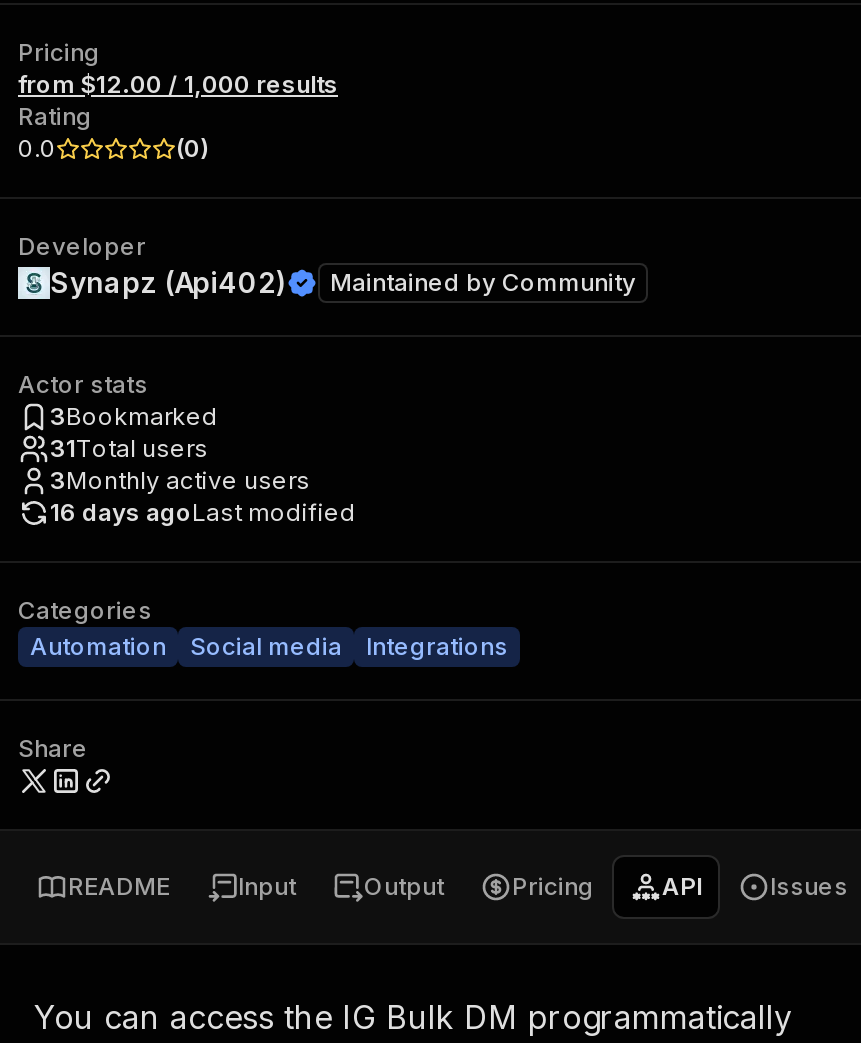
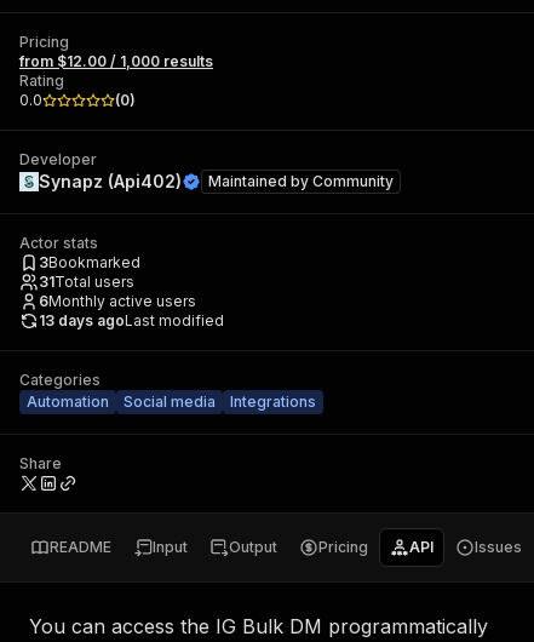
- 3Monthly active users
+ 6Monthly active users

- 16 days agoLast modified
+ 13 days agoLast modified
